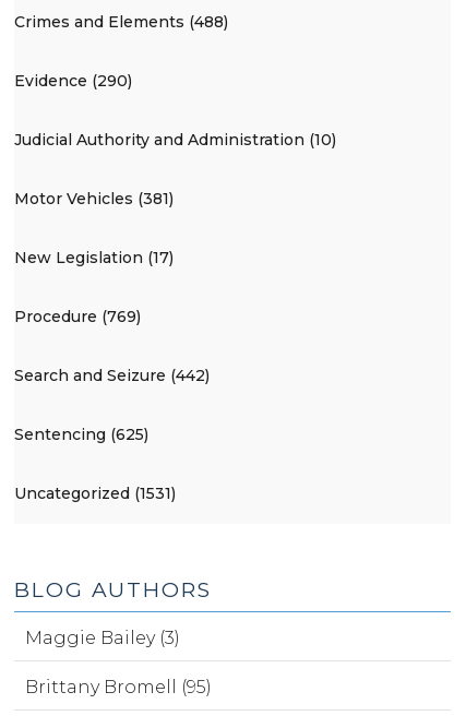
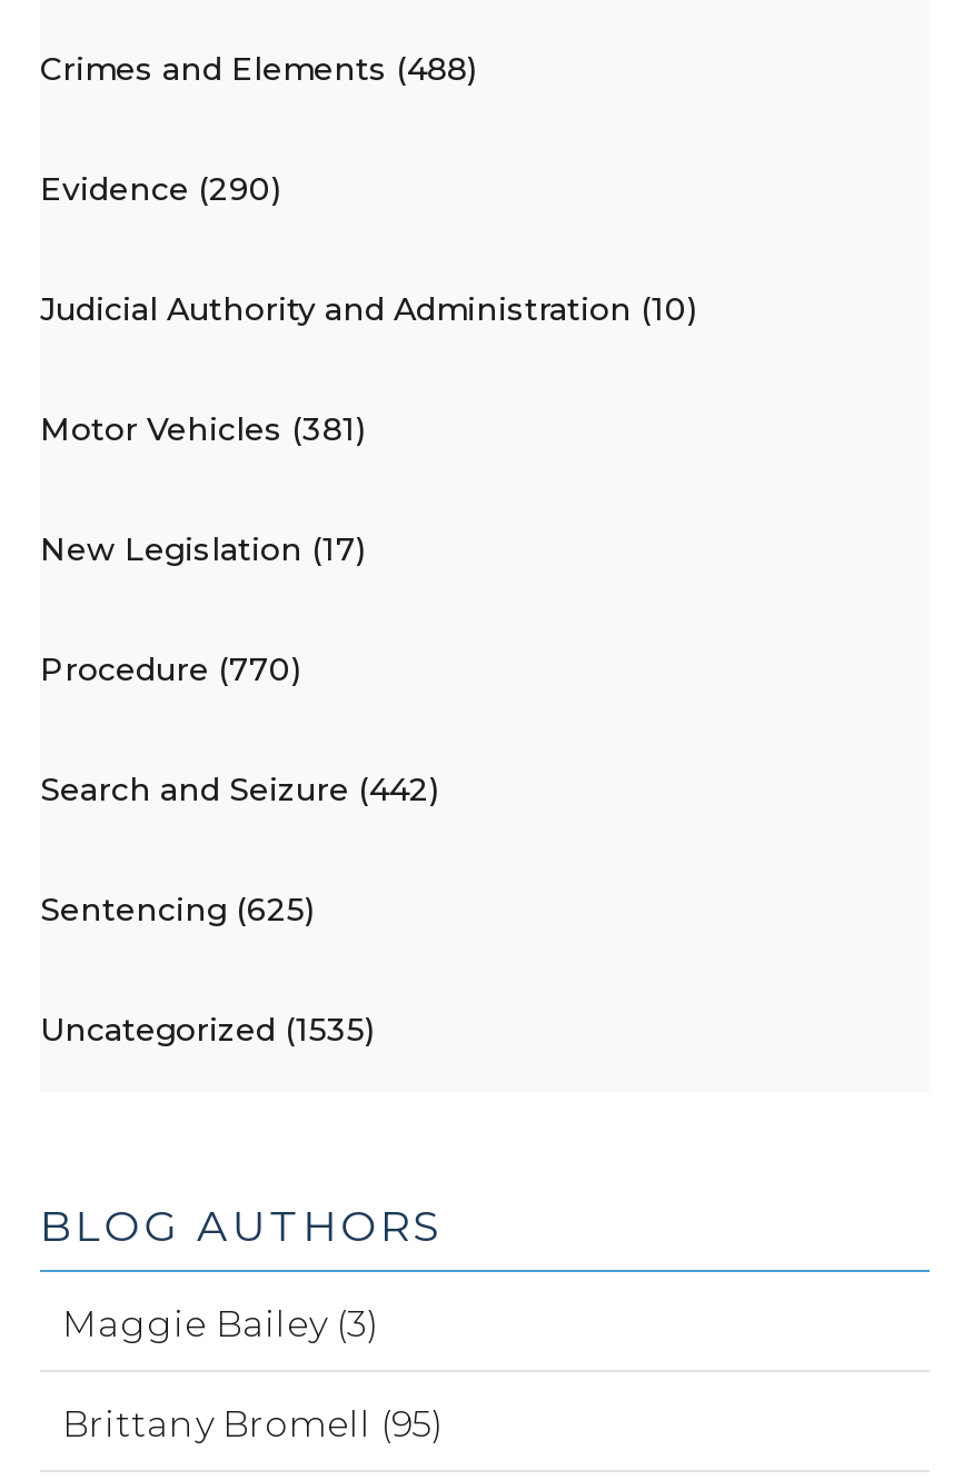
- Procedure (769)
+ Procedure (770)

- Uncategorized (1531)
+ Uncategorized (1535)
